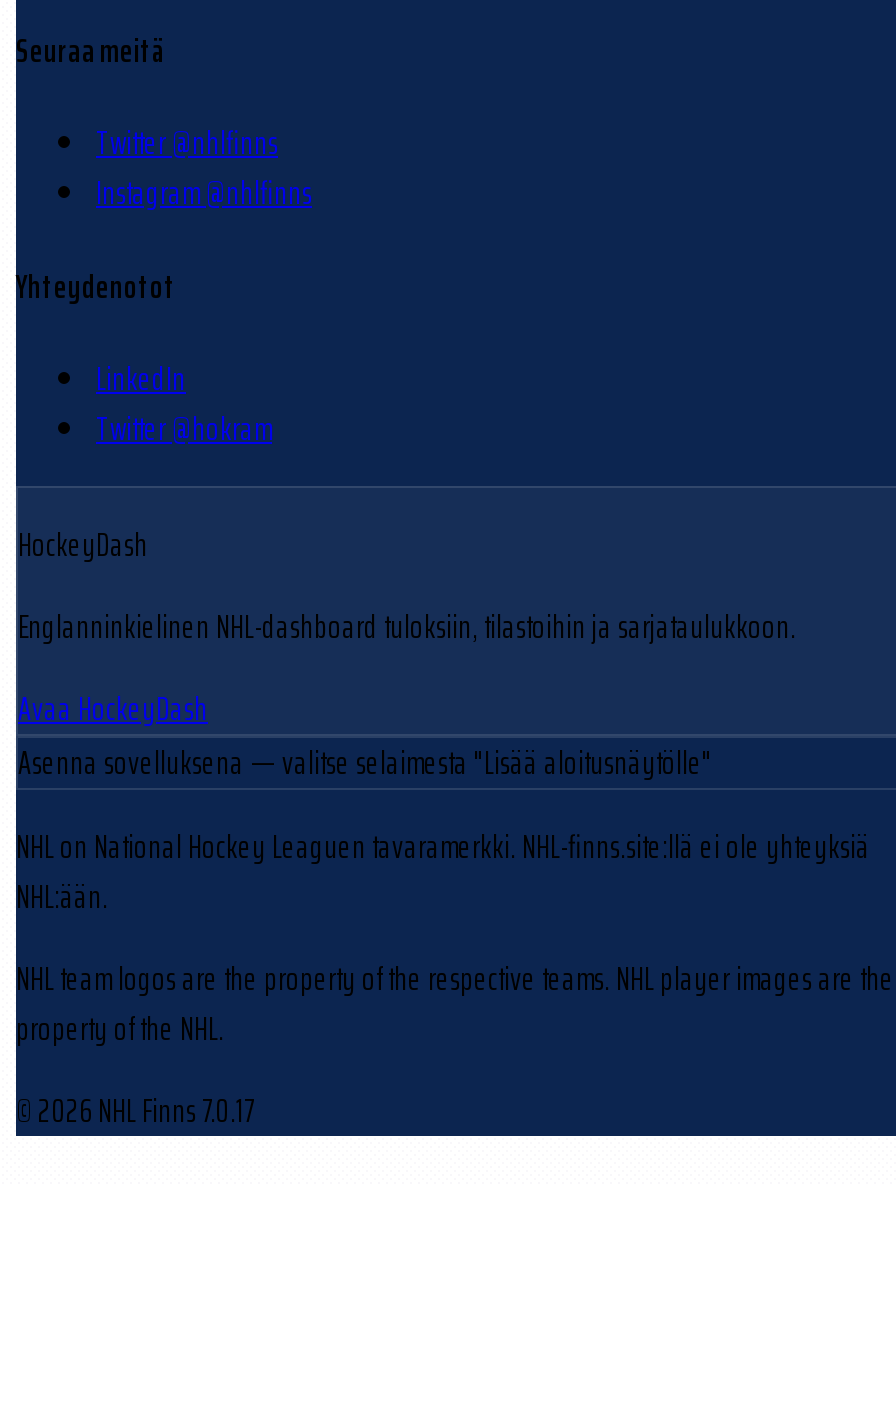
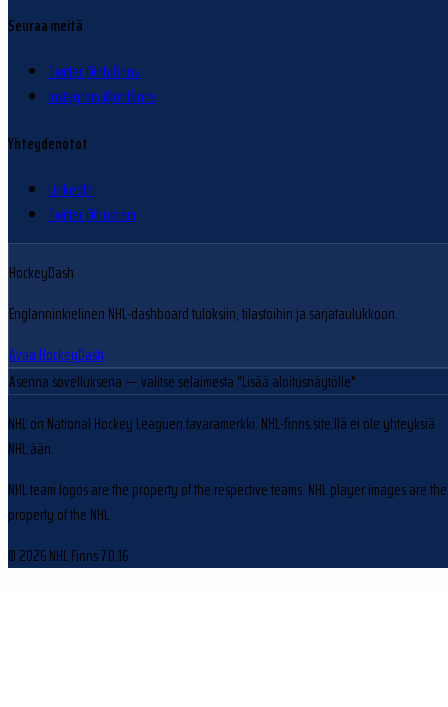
- © 2026 NHL Finns 7.0.17
+ © 2026 NHL Finns 7.0.16
